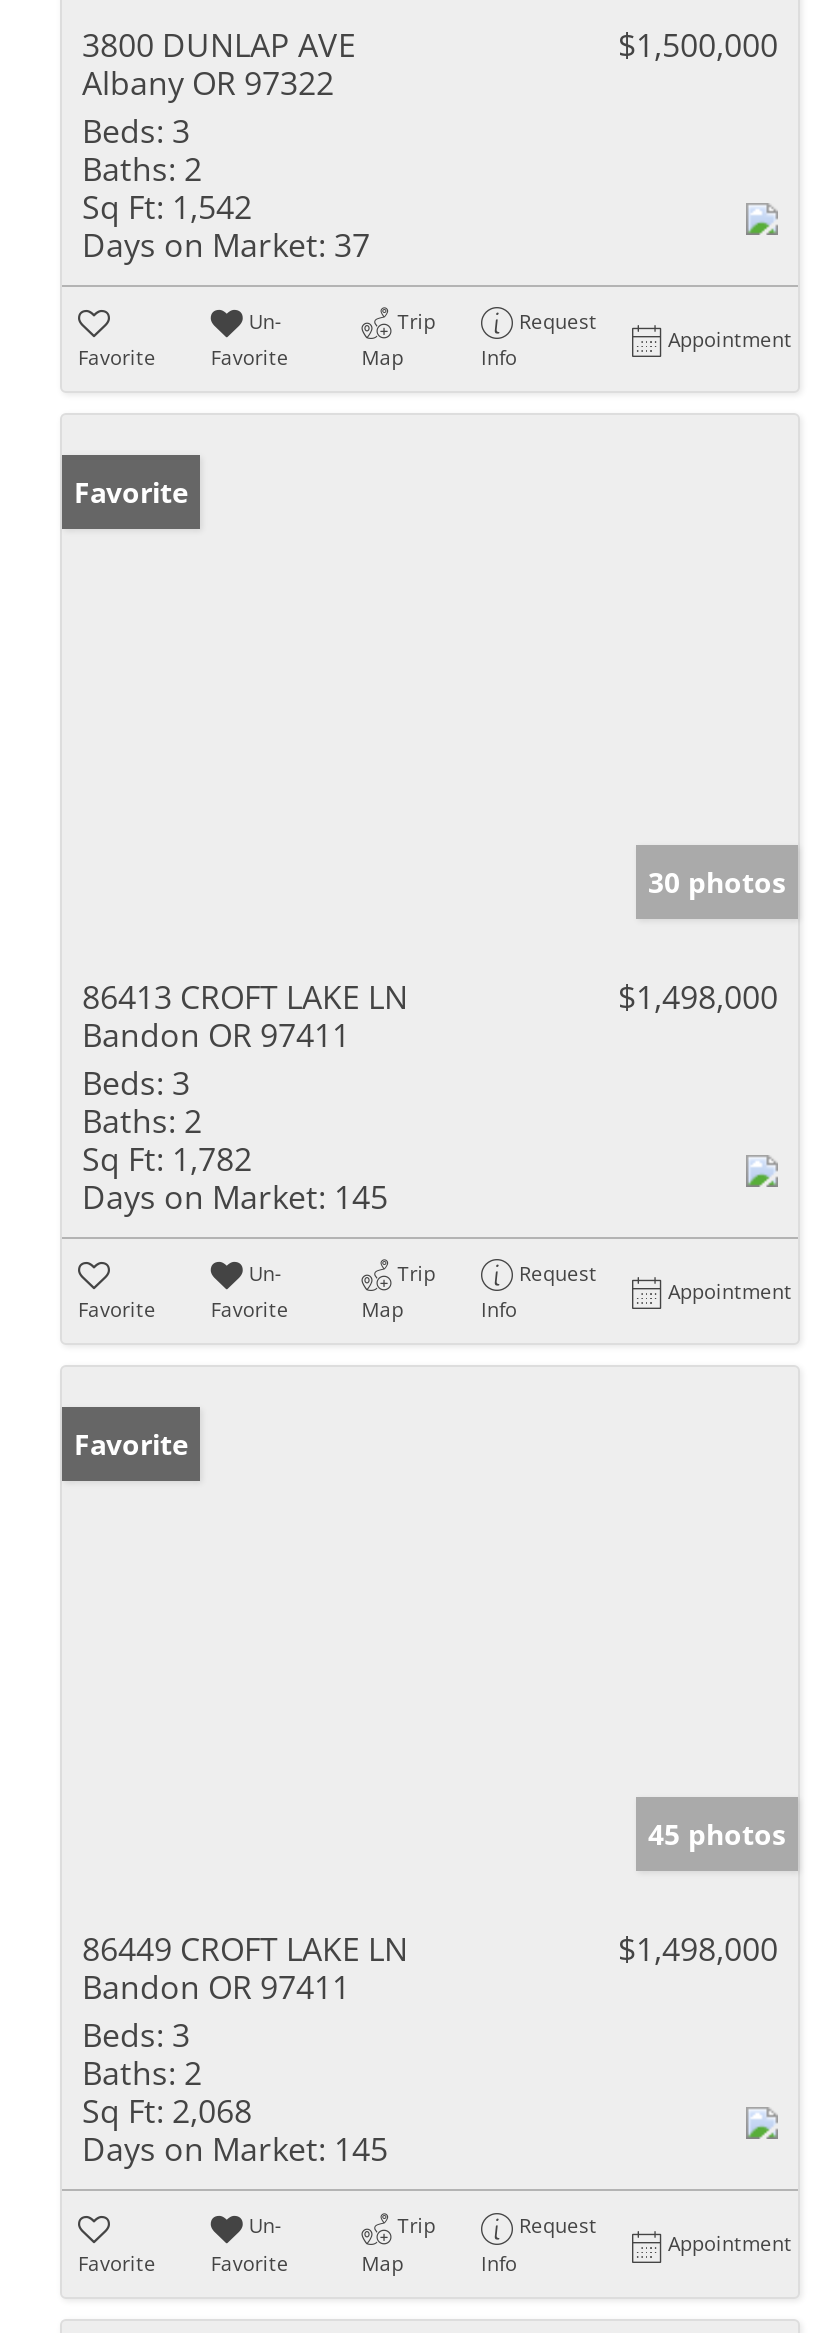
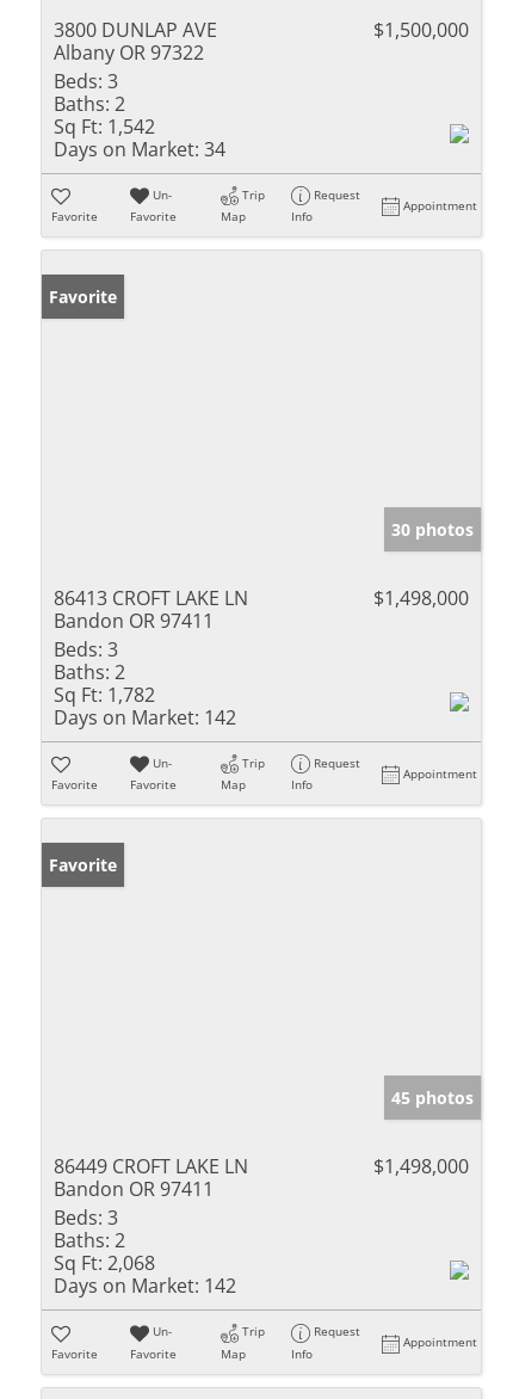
- Days on Market: 37
+ Days on Market: 34

- Days on Market: 145
+ Days on Market: 142

- Days on Market: 145
+ Days on Market: 142
